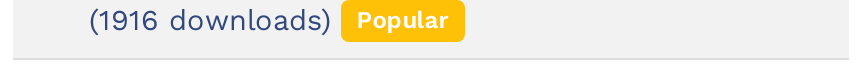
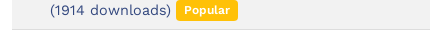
- (1916 downloads)
+ (1914 downloads)
